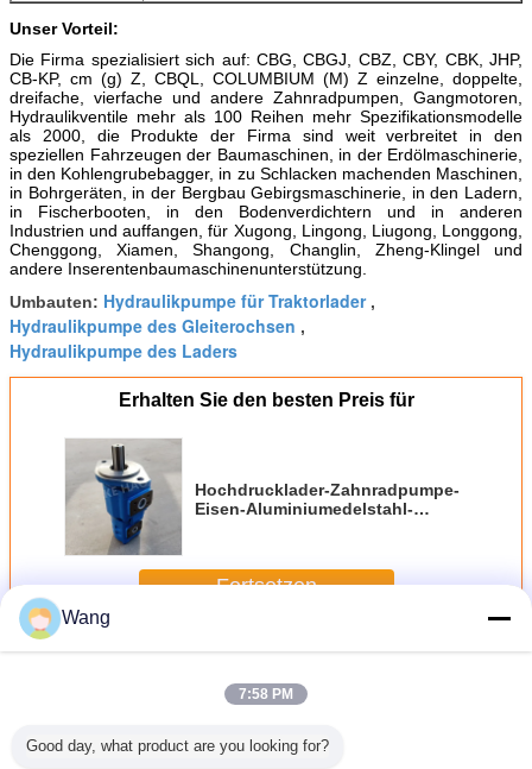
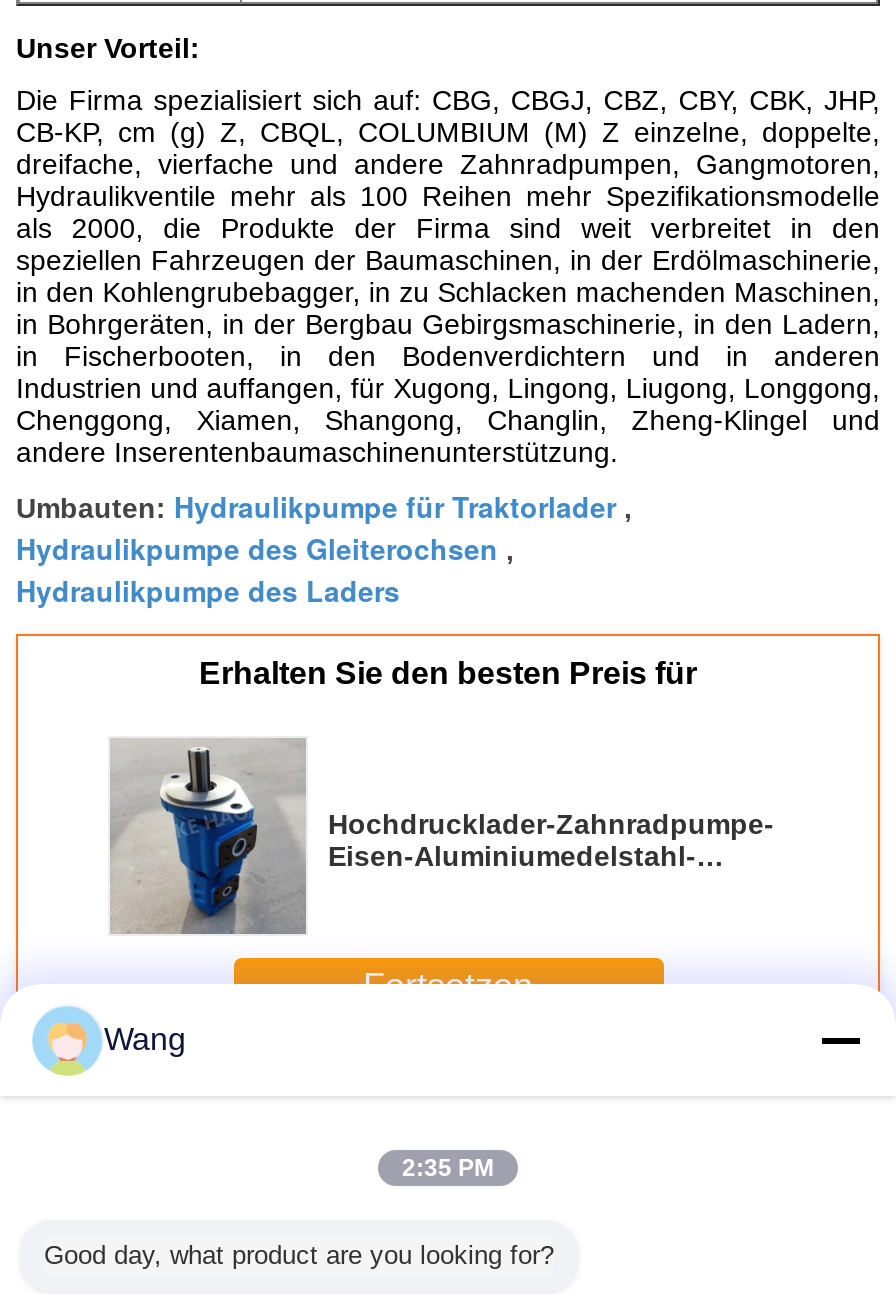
- 7:58 PM
+ 2:35 PM
